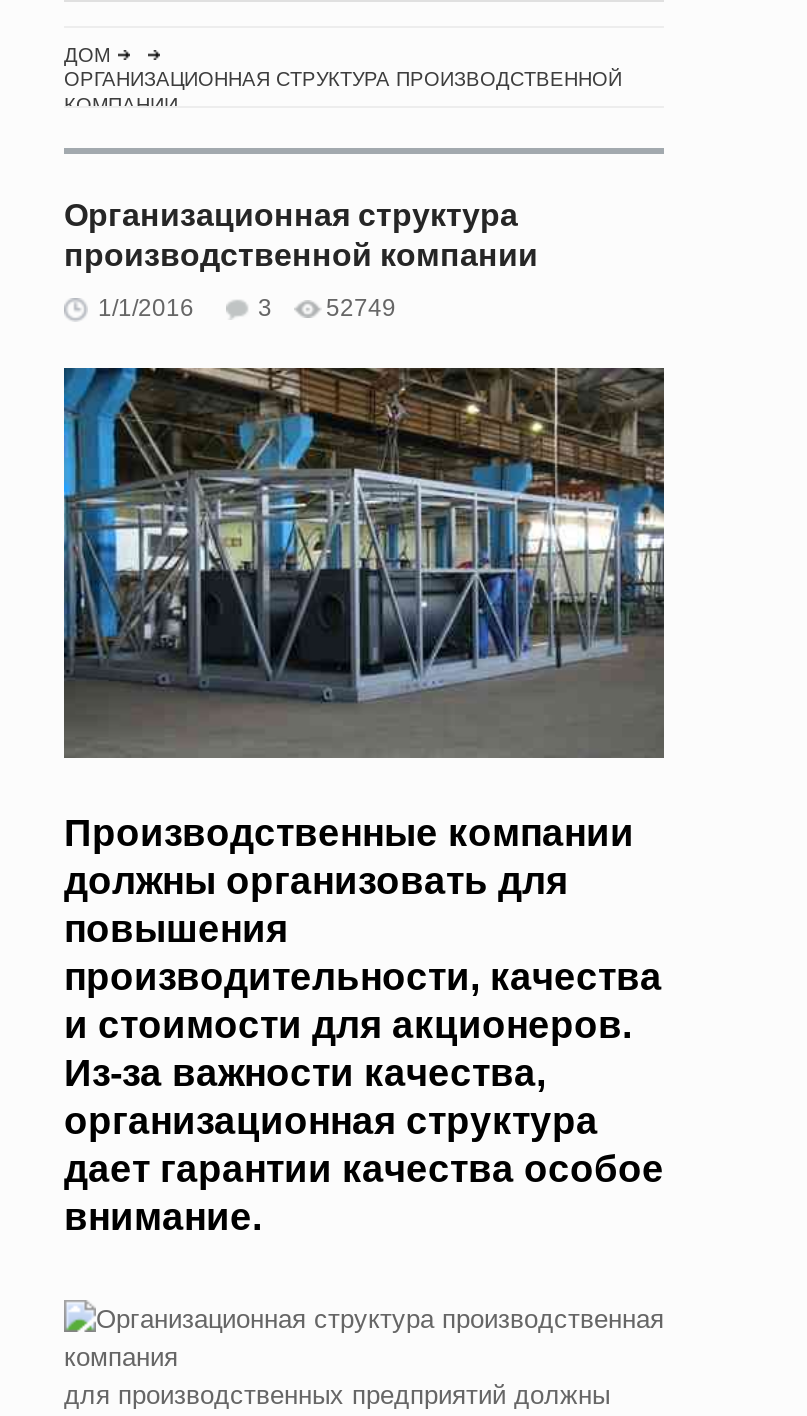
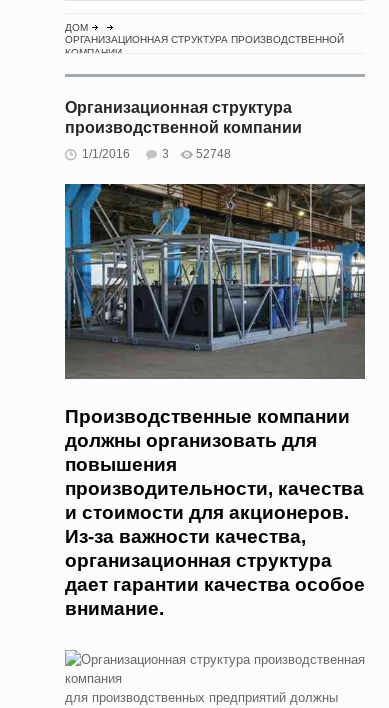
- 3 52749
+ 3 52748
